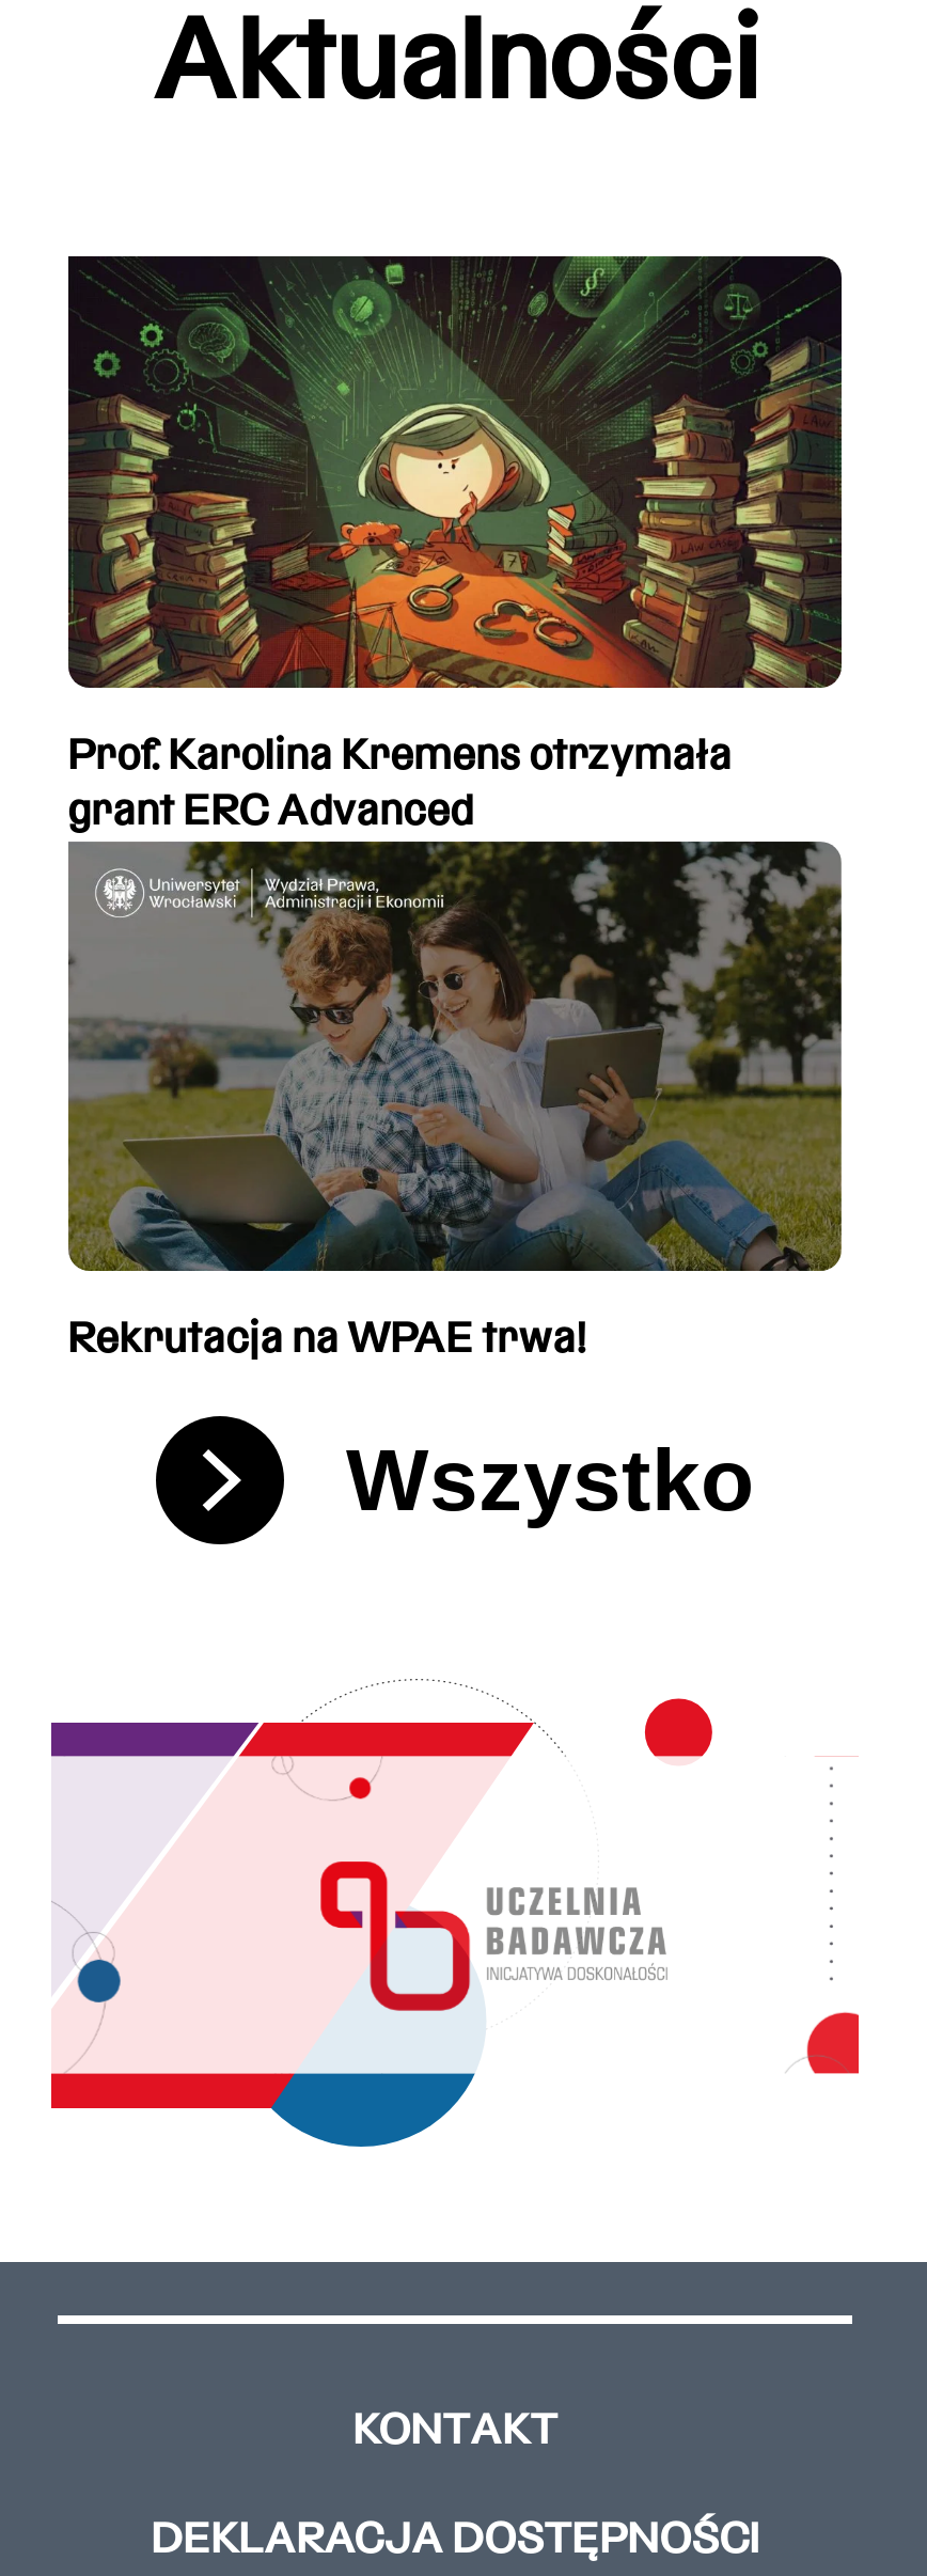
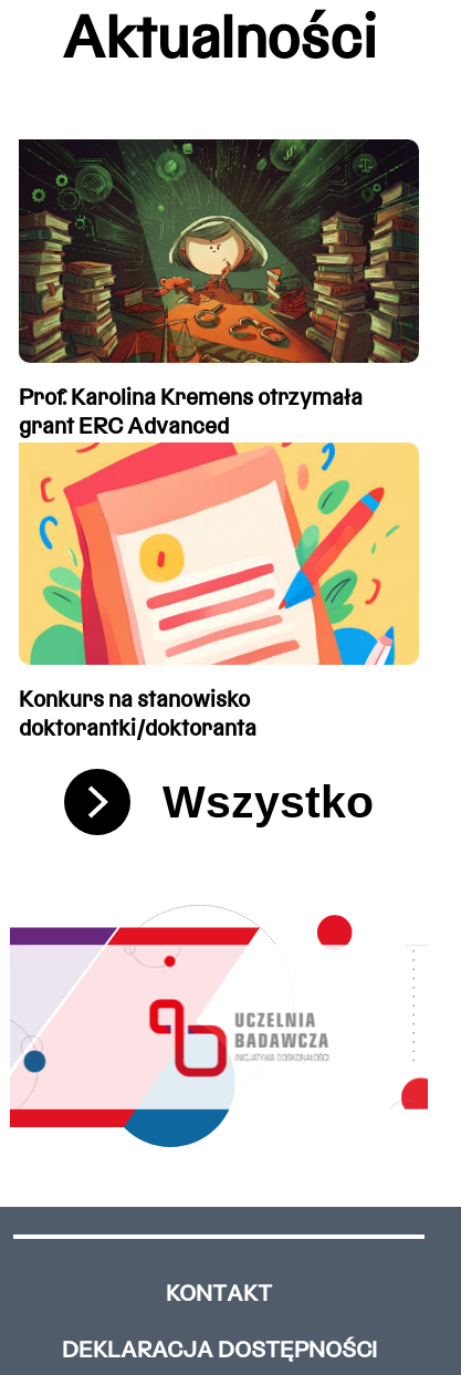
- [image]
- Rekrutacja na WPAE trwa!
+ [image]
+ Konkurs na stanowisko
+ doktorantki/doktoranta
